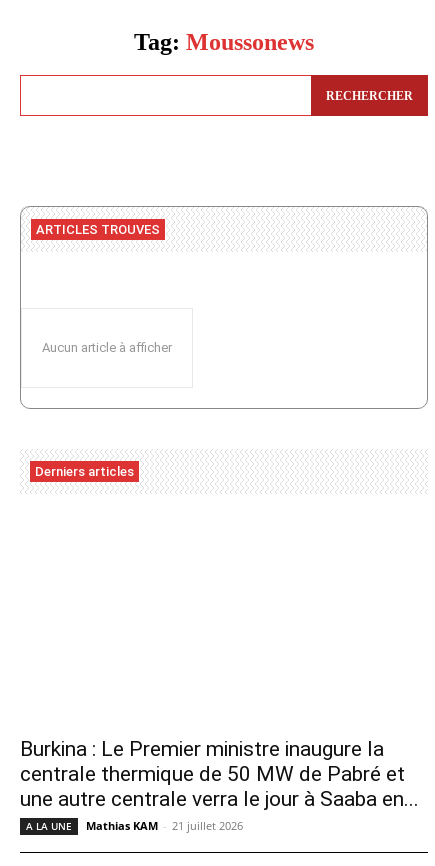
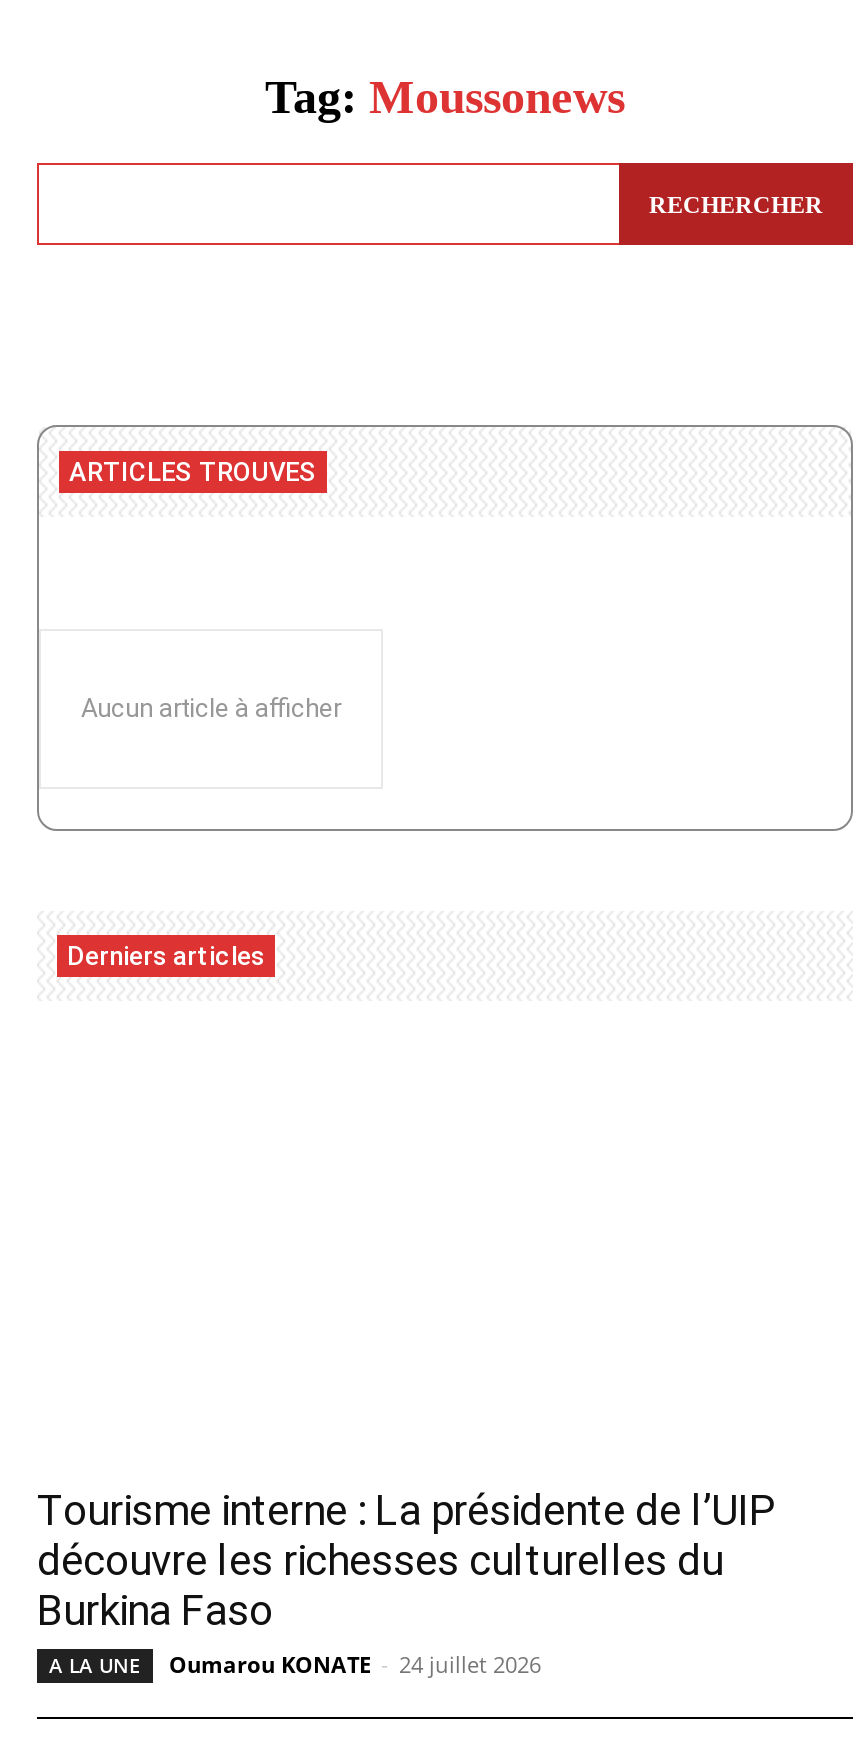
- Burkina : Le Premier ministre inaugure la
- centrale thermique de 50 MW de Pabré et
- une autre centrale verra le jour à Saaba en...
+ Tourisme interne : La présidente de l’UIP
+ découvre les richesses culturelles du
+ Burkina Faso

- Mathias KAM - 21 juillet 2026
+ Oumarou KONATE - 24 juillet 2026
